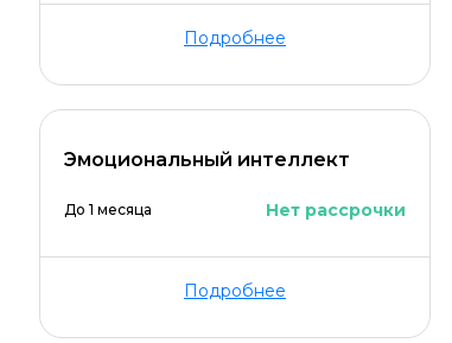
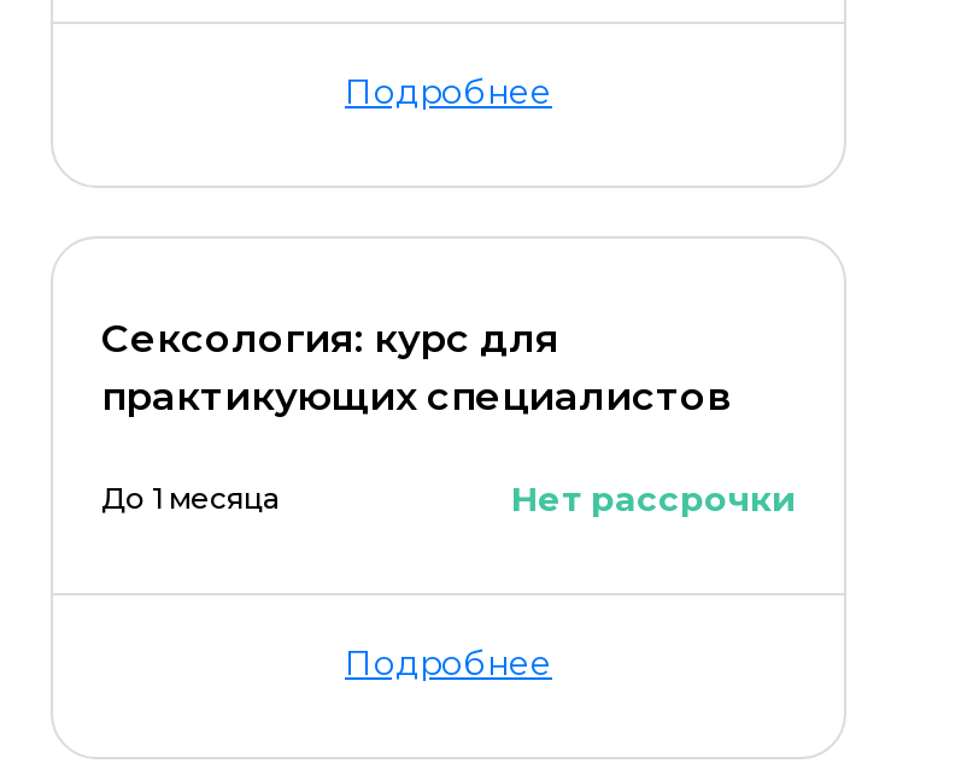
- Эмоциональный интеллект
+ Сексология: курс для
+ практикующих специалистов
